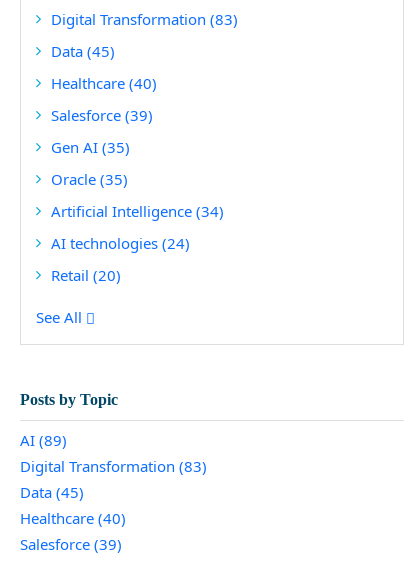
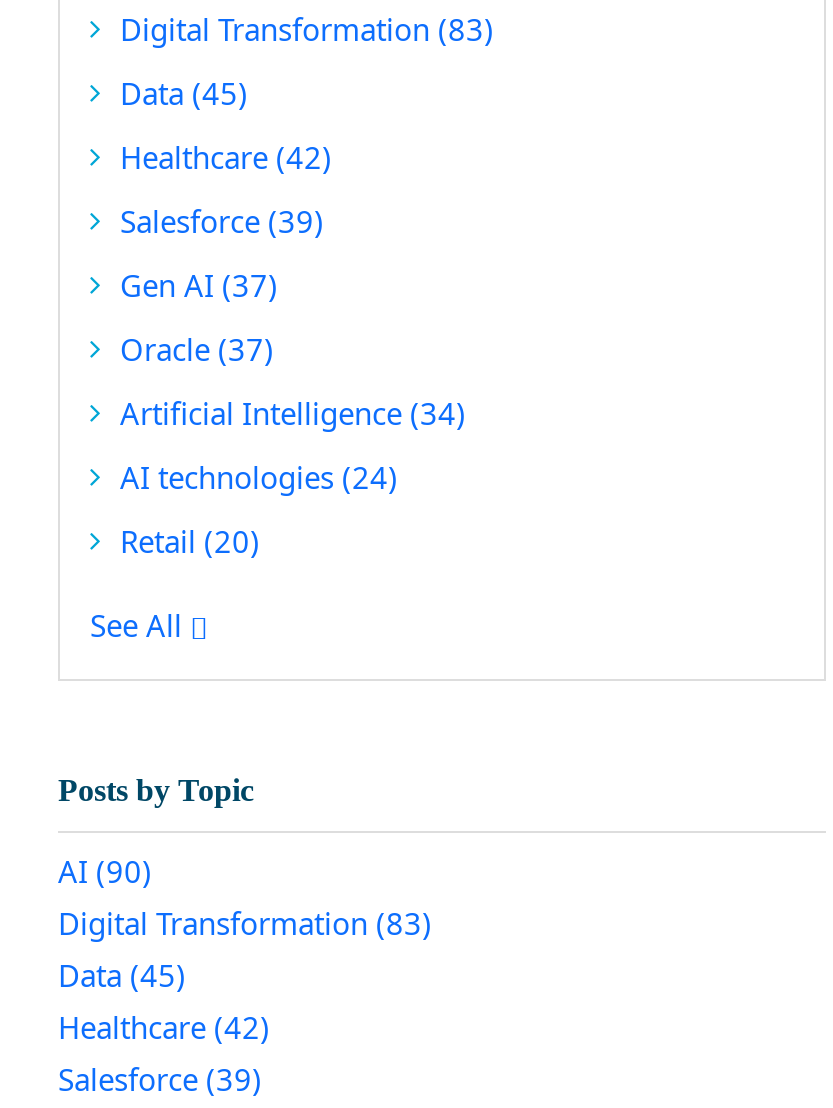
- Healthcare (40)
+ Healthcare (42)

- Gen AI (35)
+ Gen AI (37)

- Oracle (35)
+ Oracle (37)

- AI (89)
+ AI (90)

- Healthcare (40)
+ Healthcare (42)
